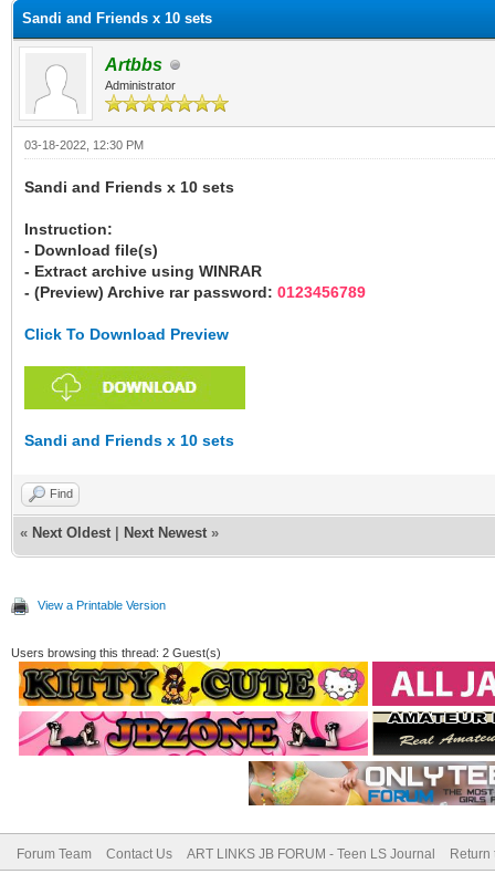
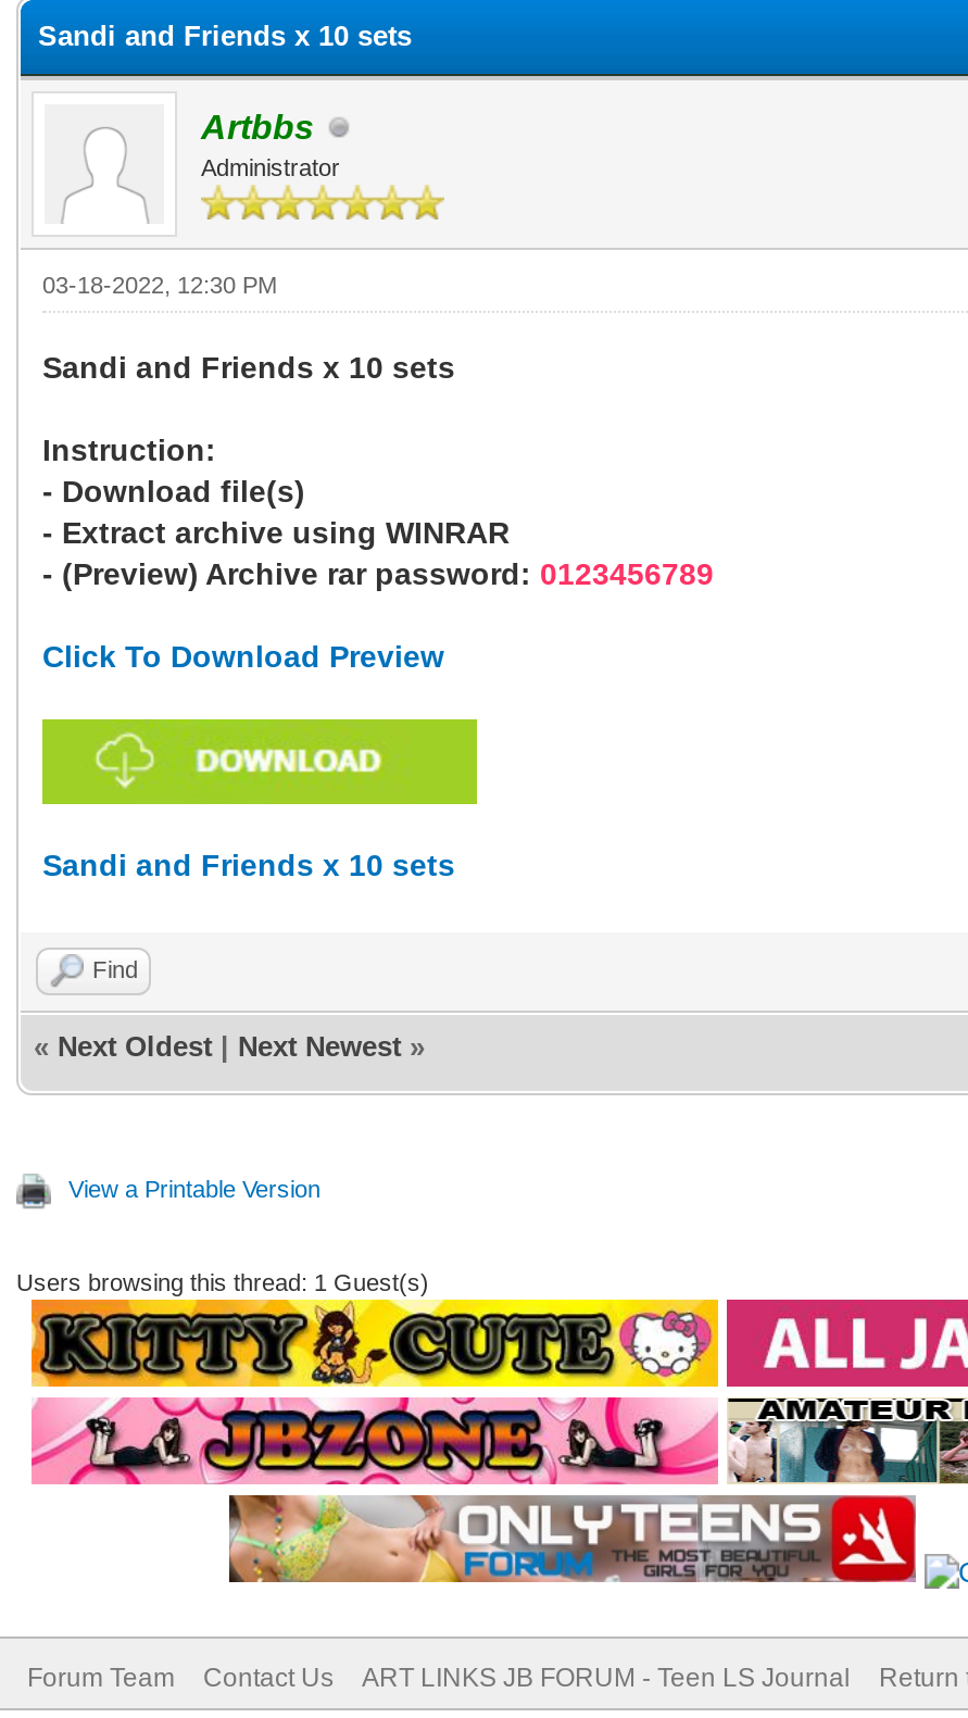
- Users browsing this thread: 2 Guest(s)
+ Users browsing this thread: 1 Guest(s)

- [image]
+ [image]
